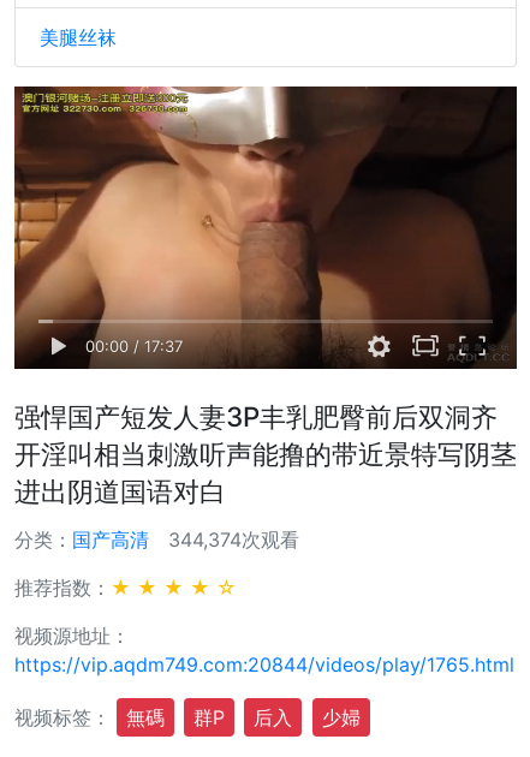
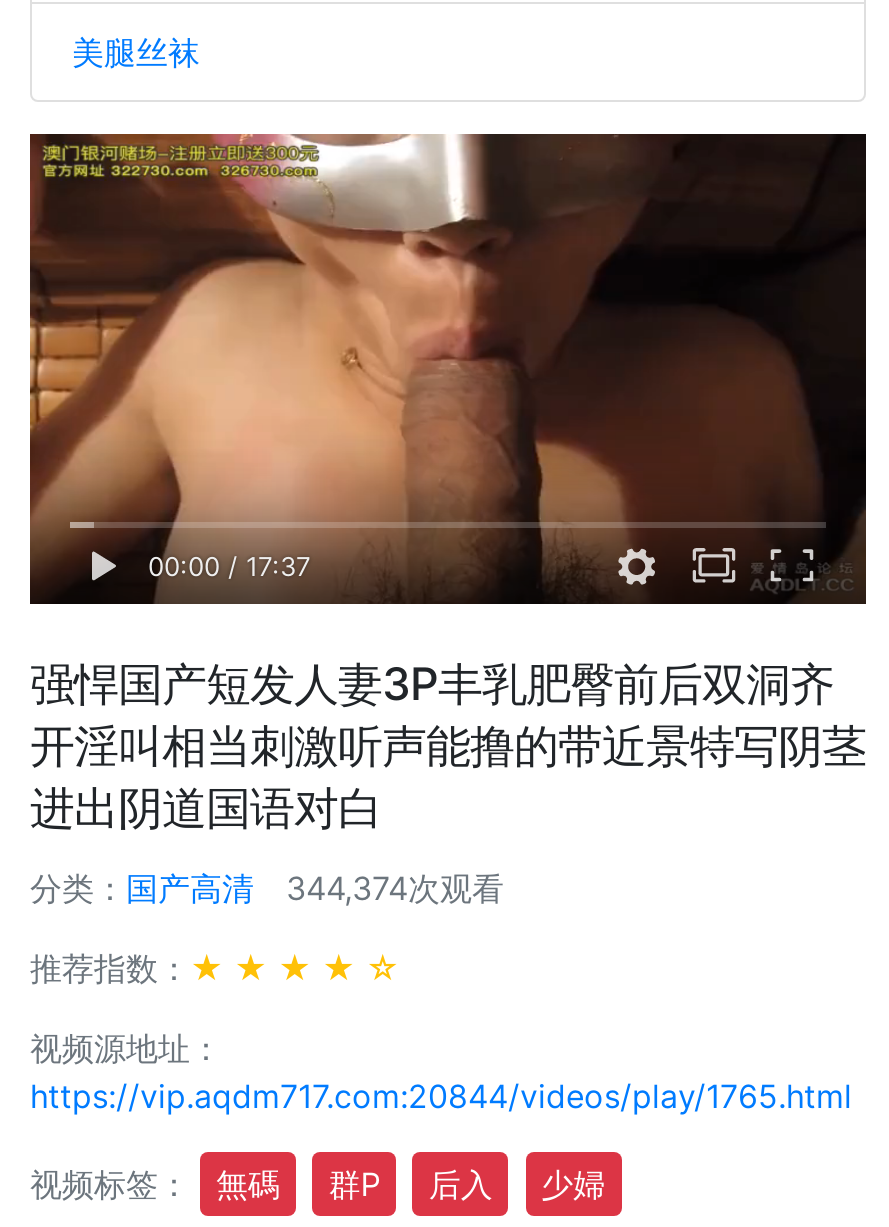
- https://vip.aqdm749.com:20844/videos/play/1765.html
+ https://vip.aqdm717.com:20844/videos/play/1765.html
